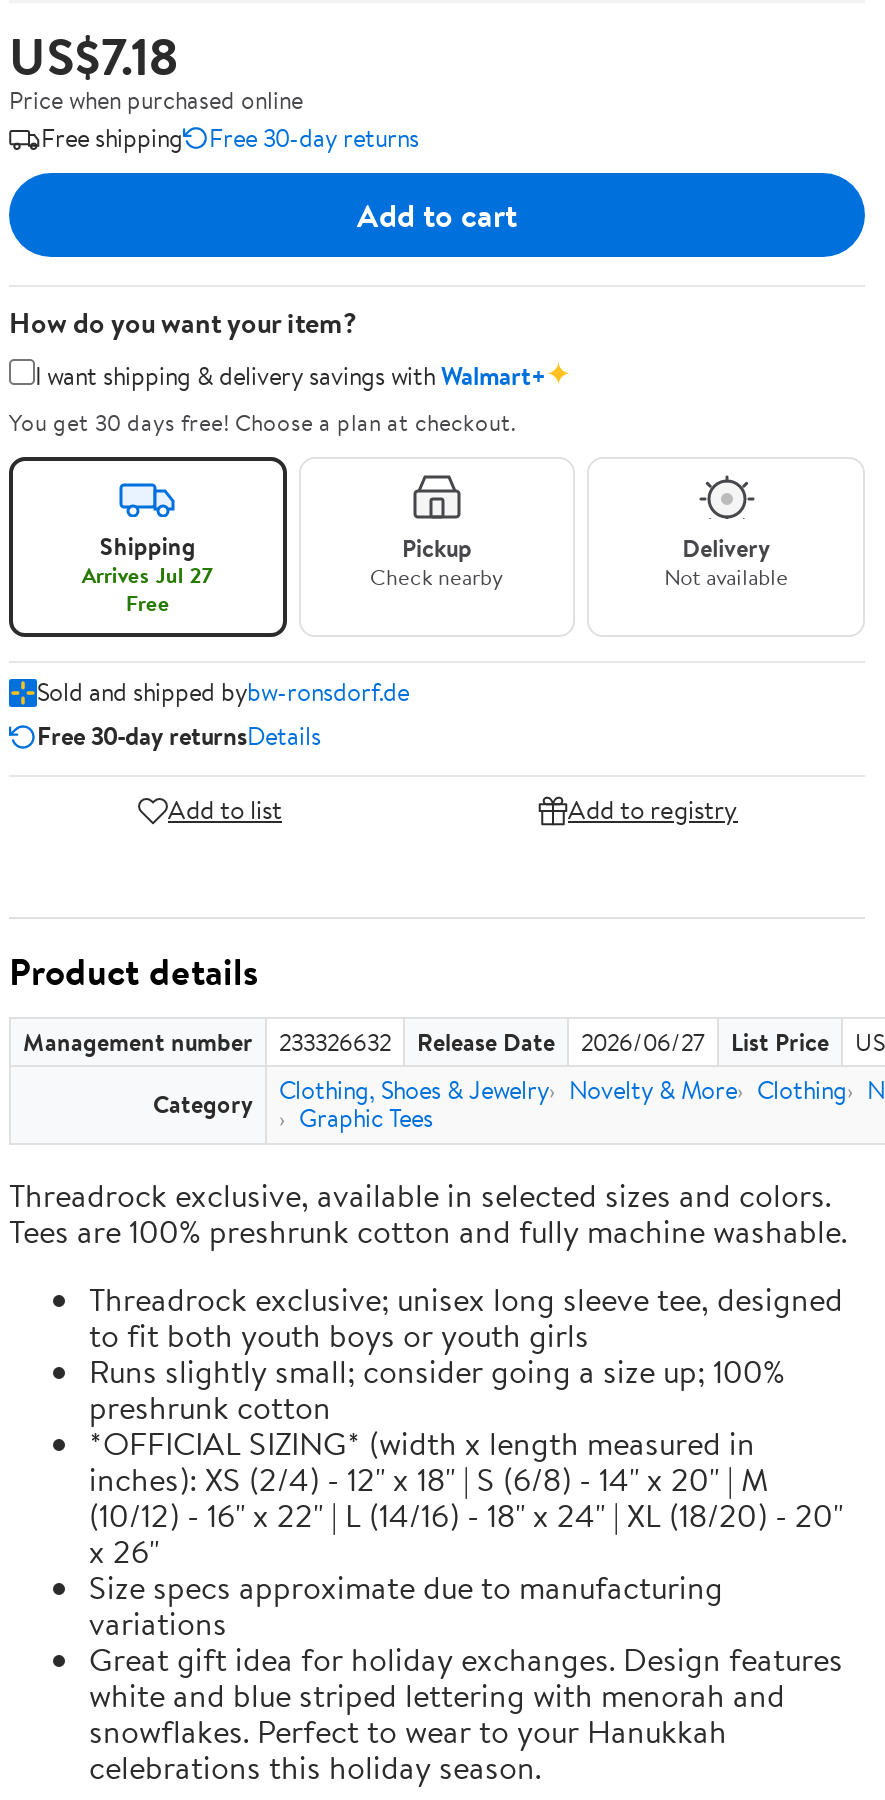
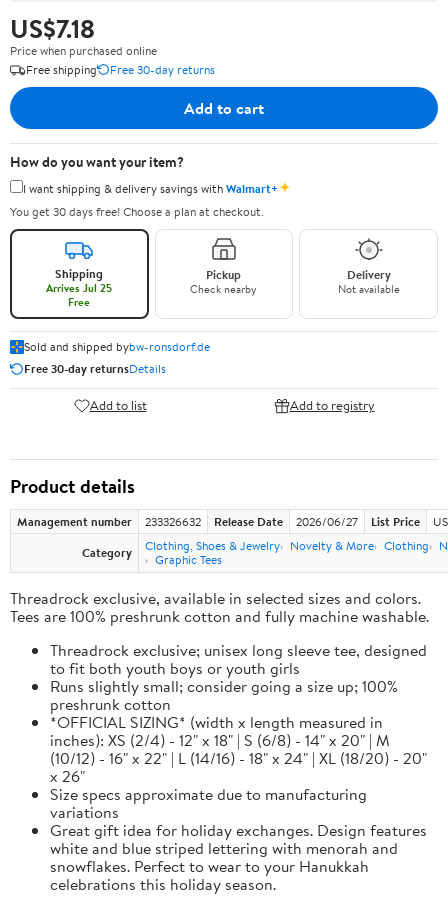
- Arrives Jul 27
+ Arrives Jul 25
